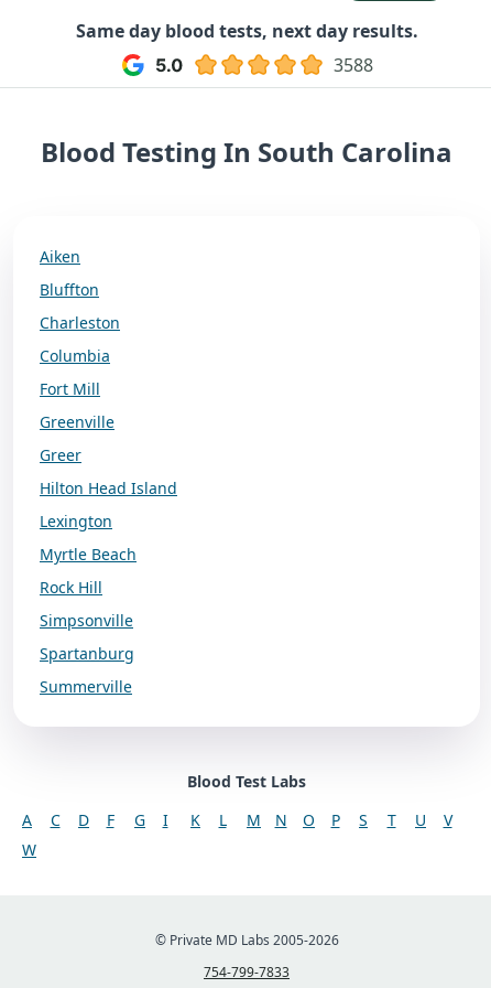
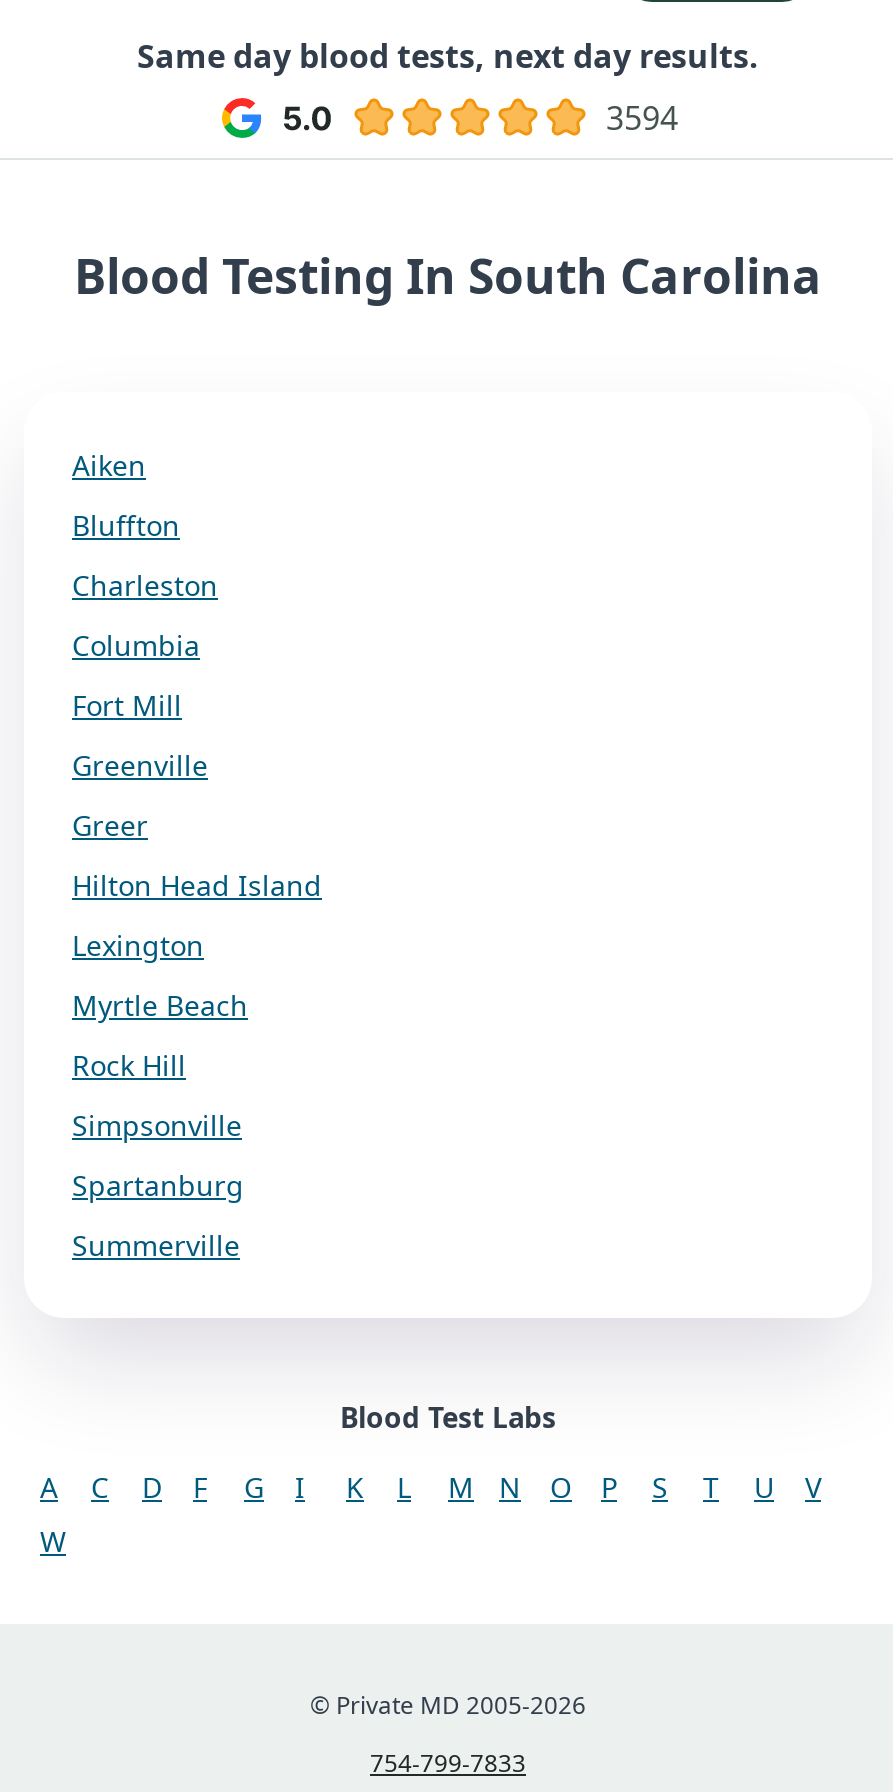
- 3588
+ 3594

- © Private MD Labs 2005-2026
+ © Private MD 2005-2026
